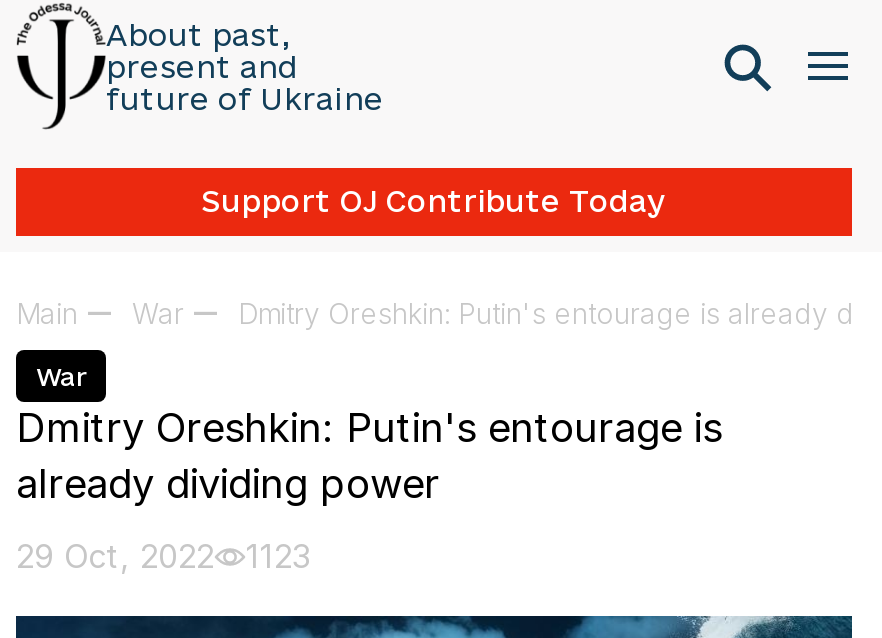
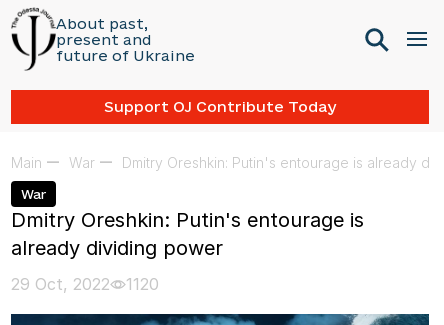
- 29 Oct, 2022 1123
+ 29 Oct, 2022 1120
